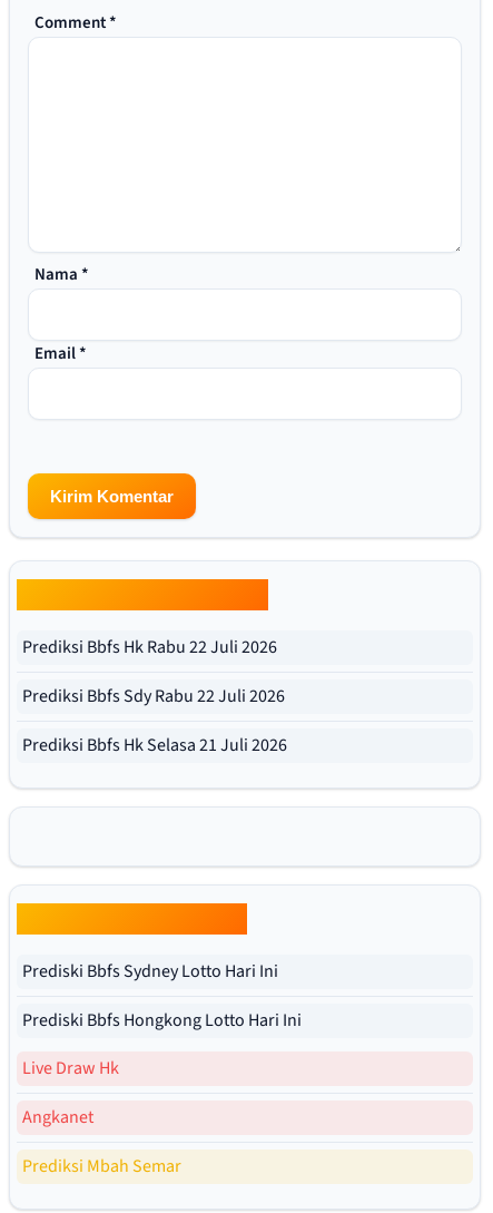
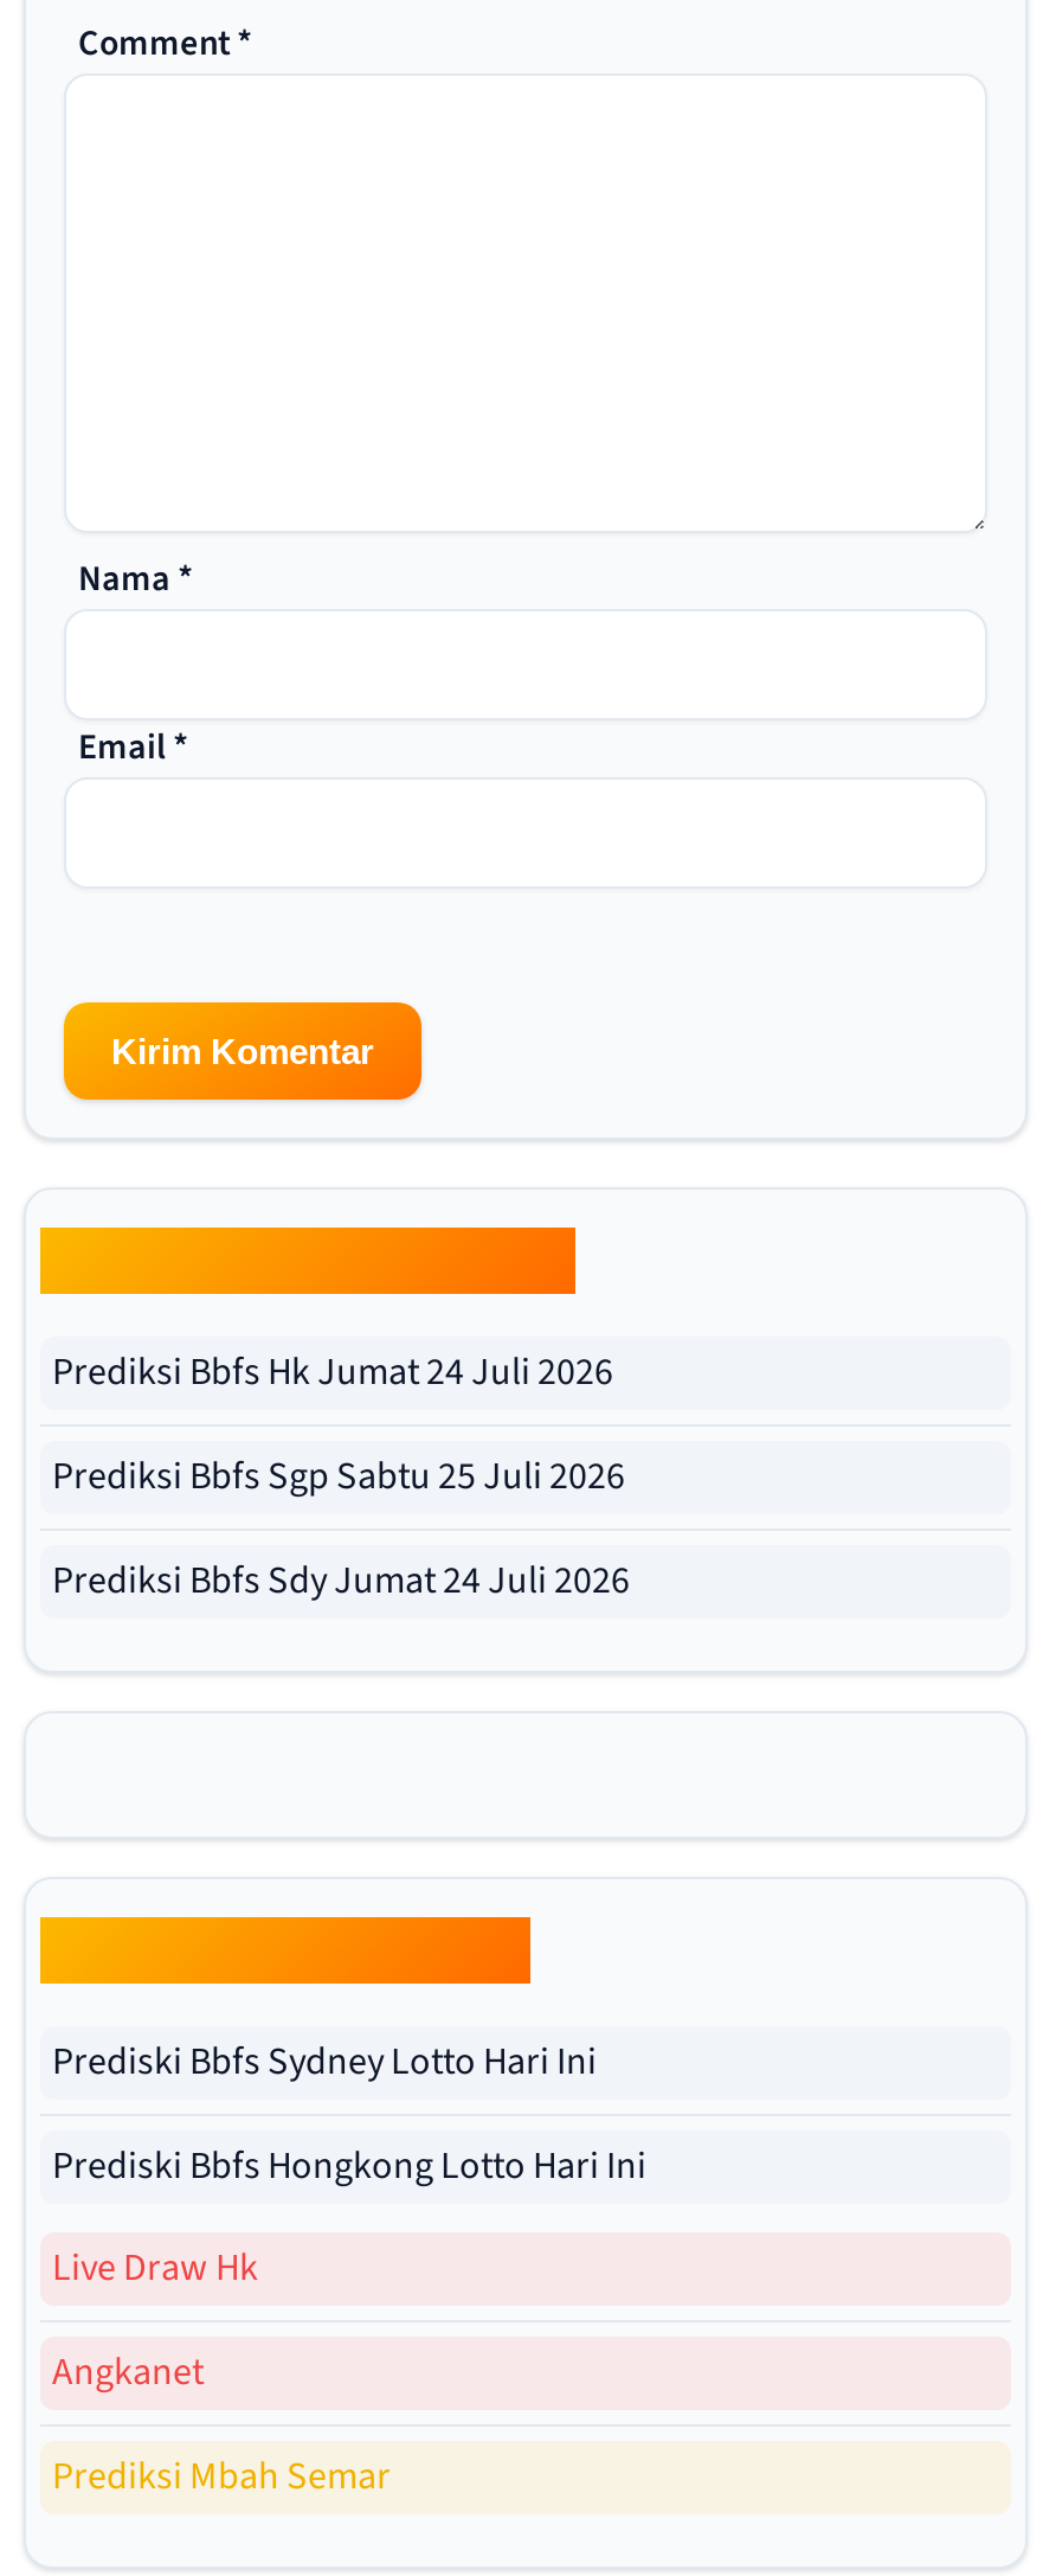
- Prediksi Bbfs Hk Rabu 22 Juli 2026
+ Prediksi Bbfs Hk Jumat 24 Juli 2026

- Prediksi Bbfs Sdy Rabu 22 Juli 2026
+ Prediksi Bbfs Sgp Sabtu 25 Juli 2026

- Prediksi Bbfs Hk Selasa 21 Juli 2026
+ Prediksi Bbfs Sdy Jumat 24 Juli 2026
